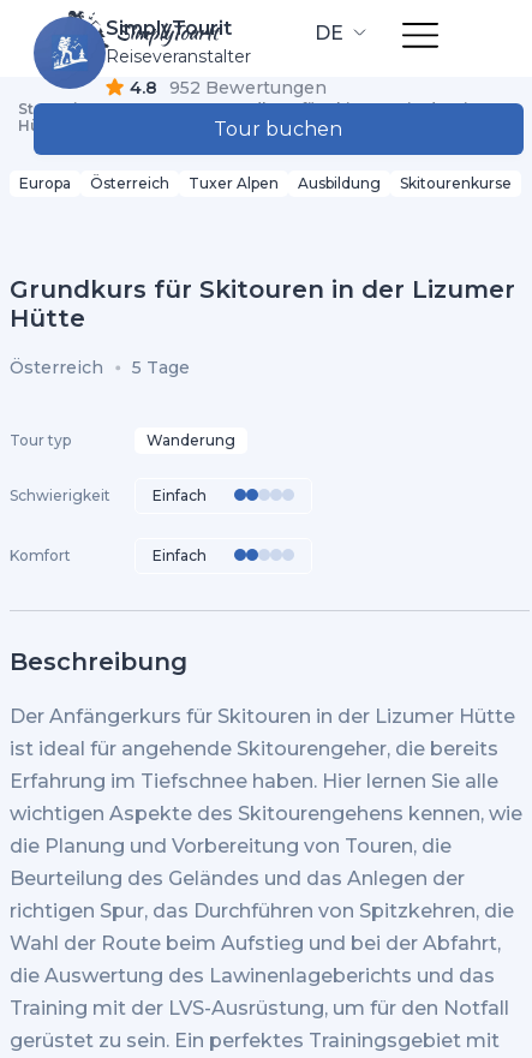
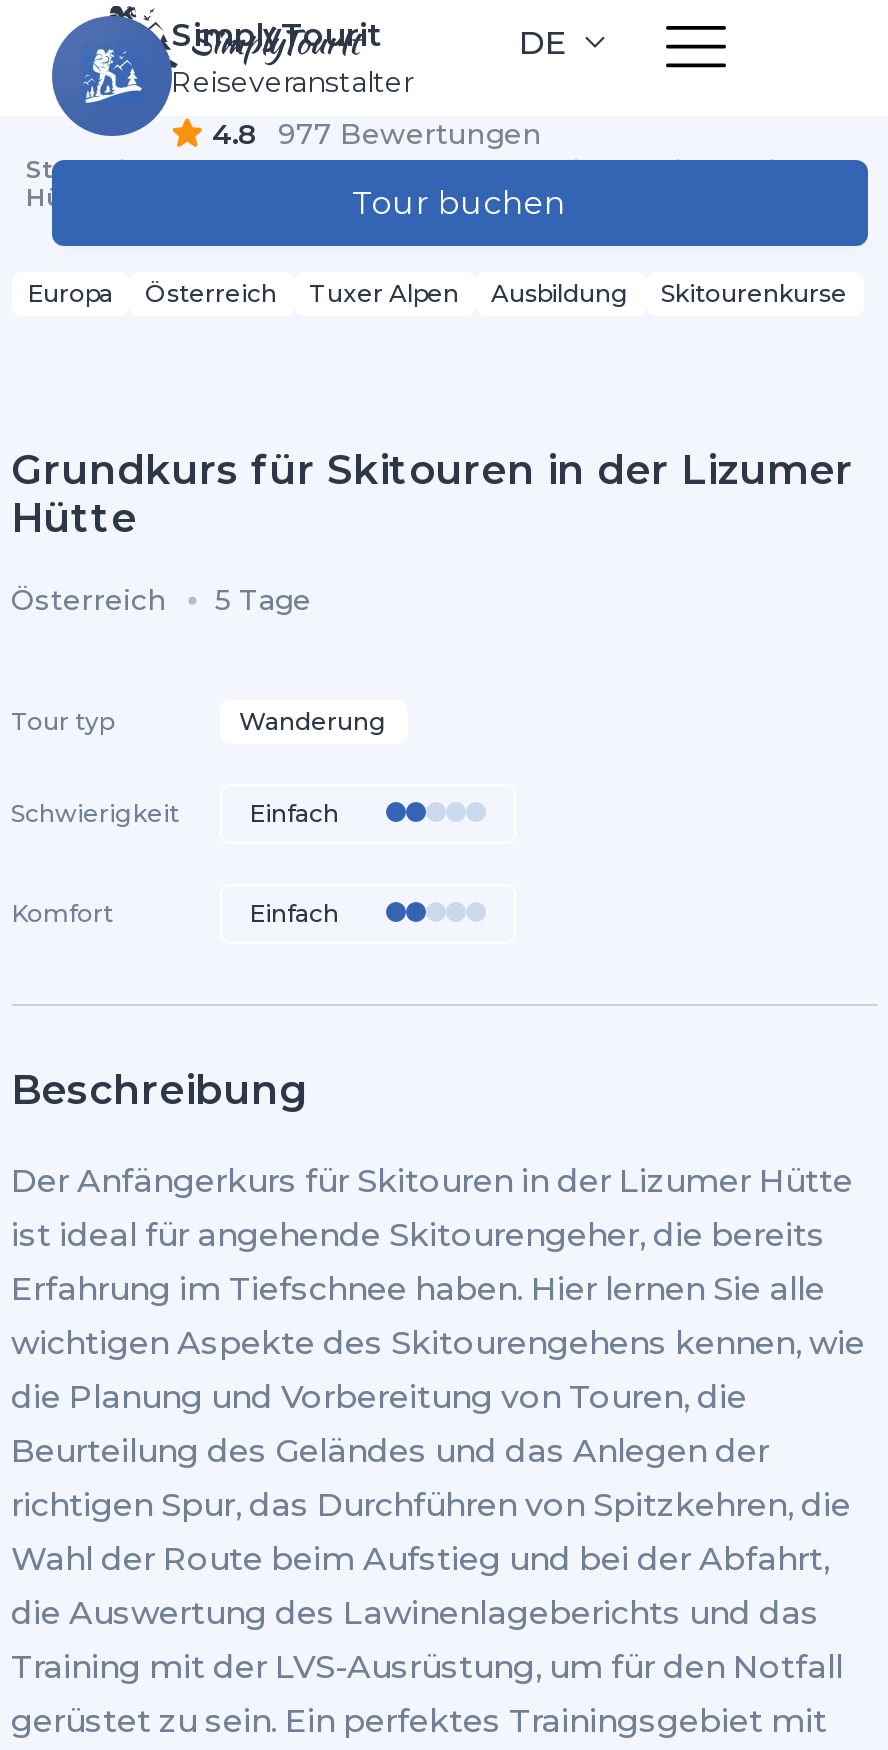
- 4.8 952 Bewertungen
+ 4.8 977 Bewertungen
